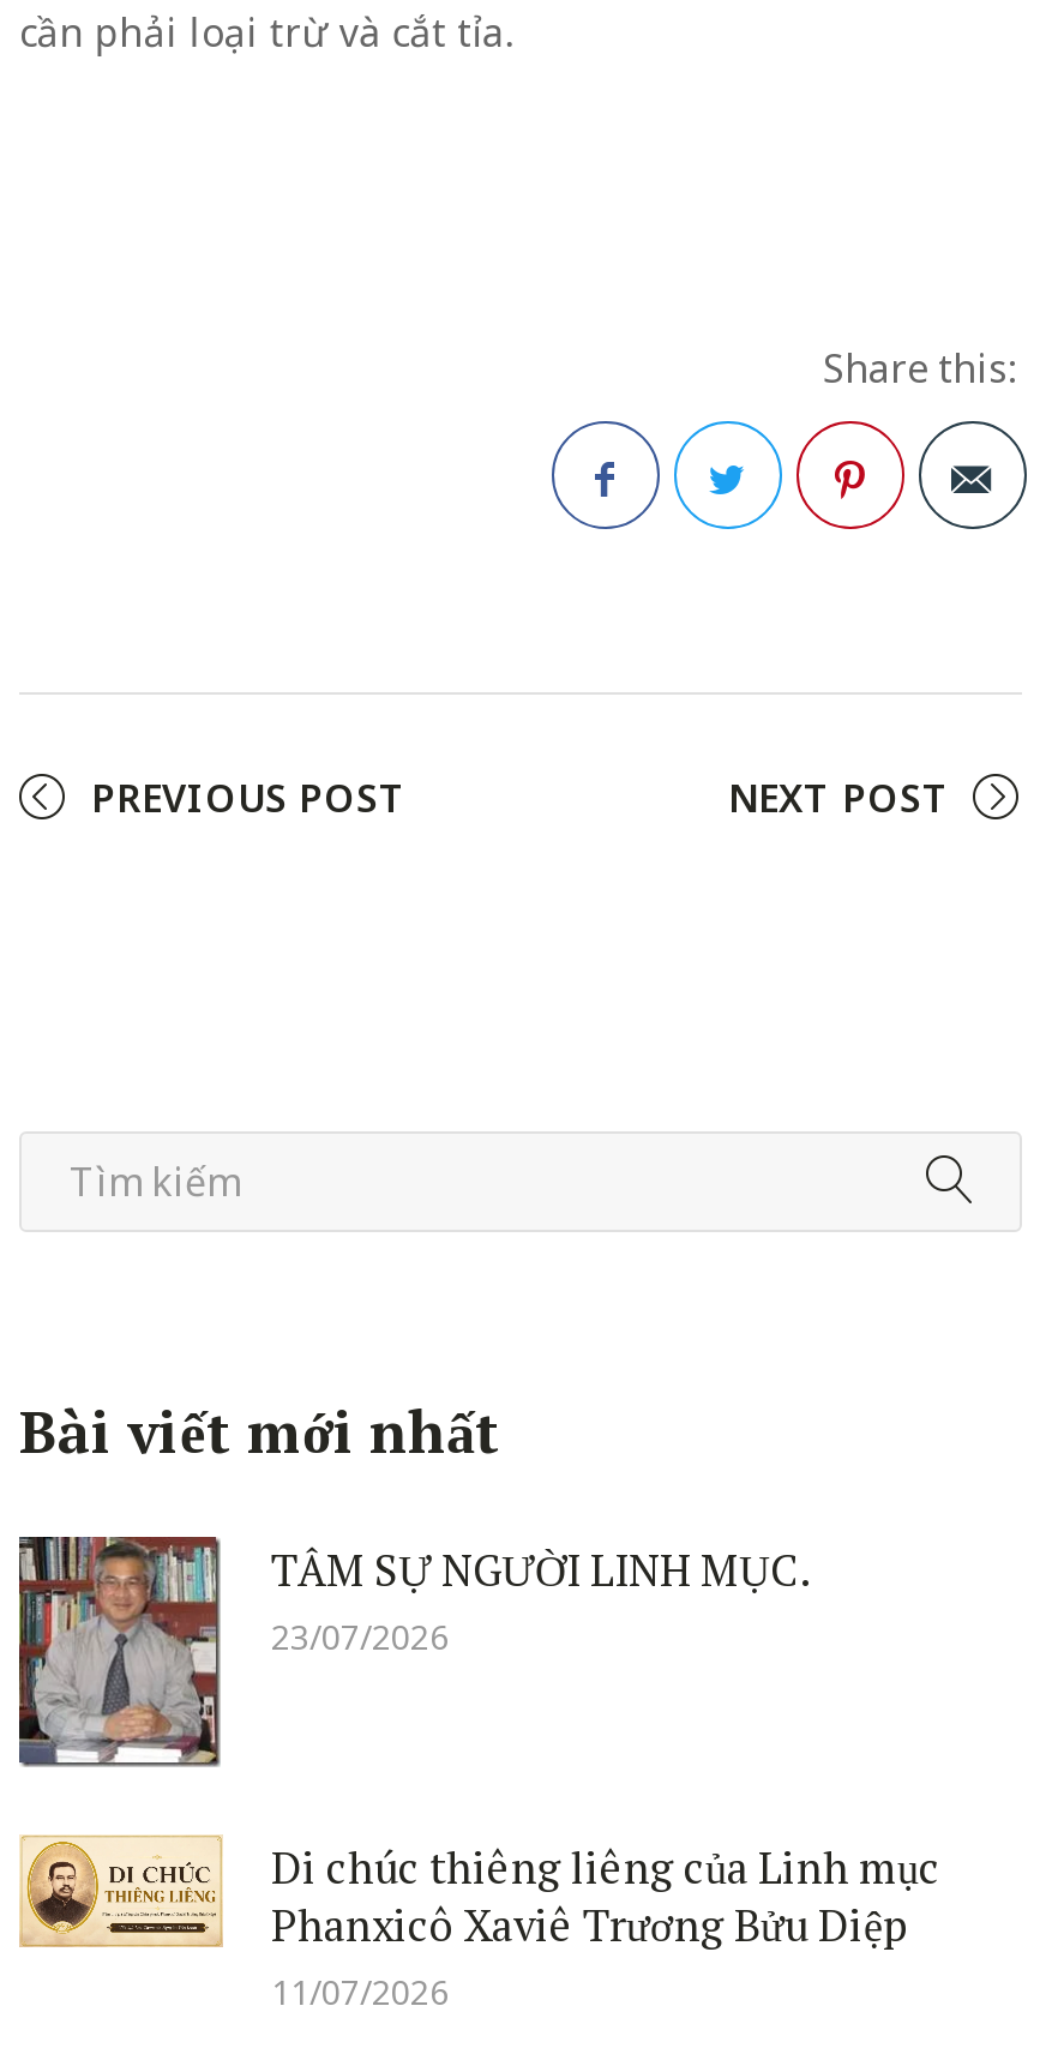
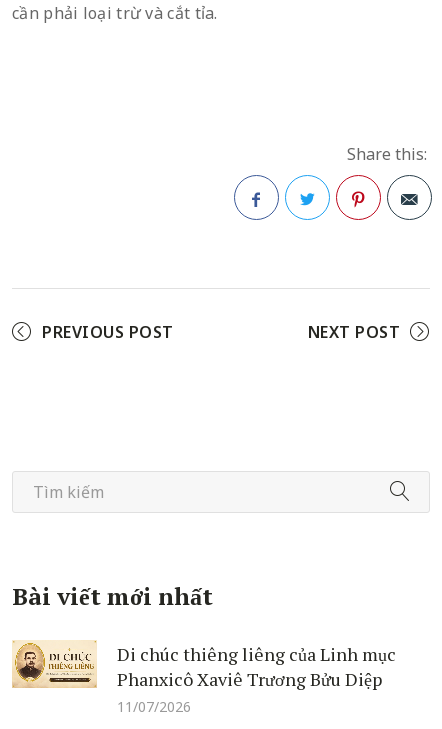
- [image]
- TÂM SỰ NGƯỜI LINH MỤC.
- 23/07/2026
